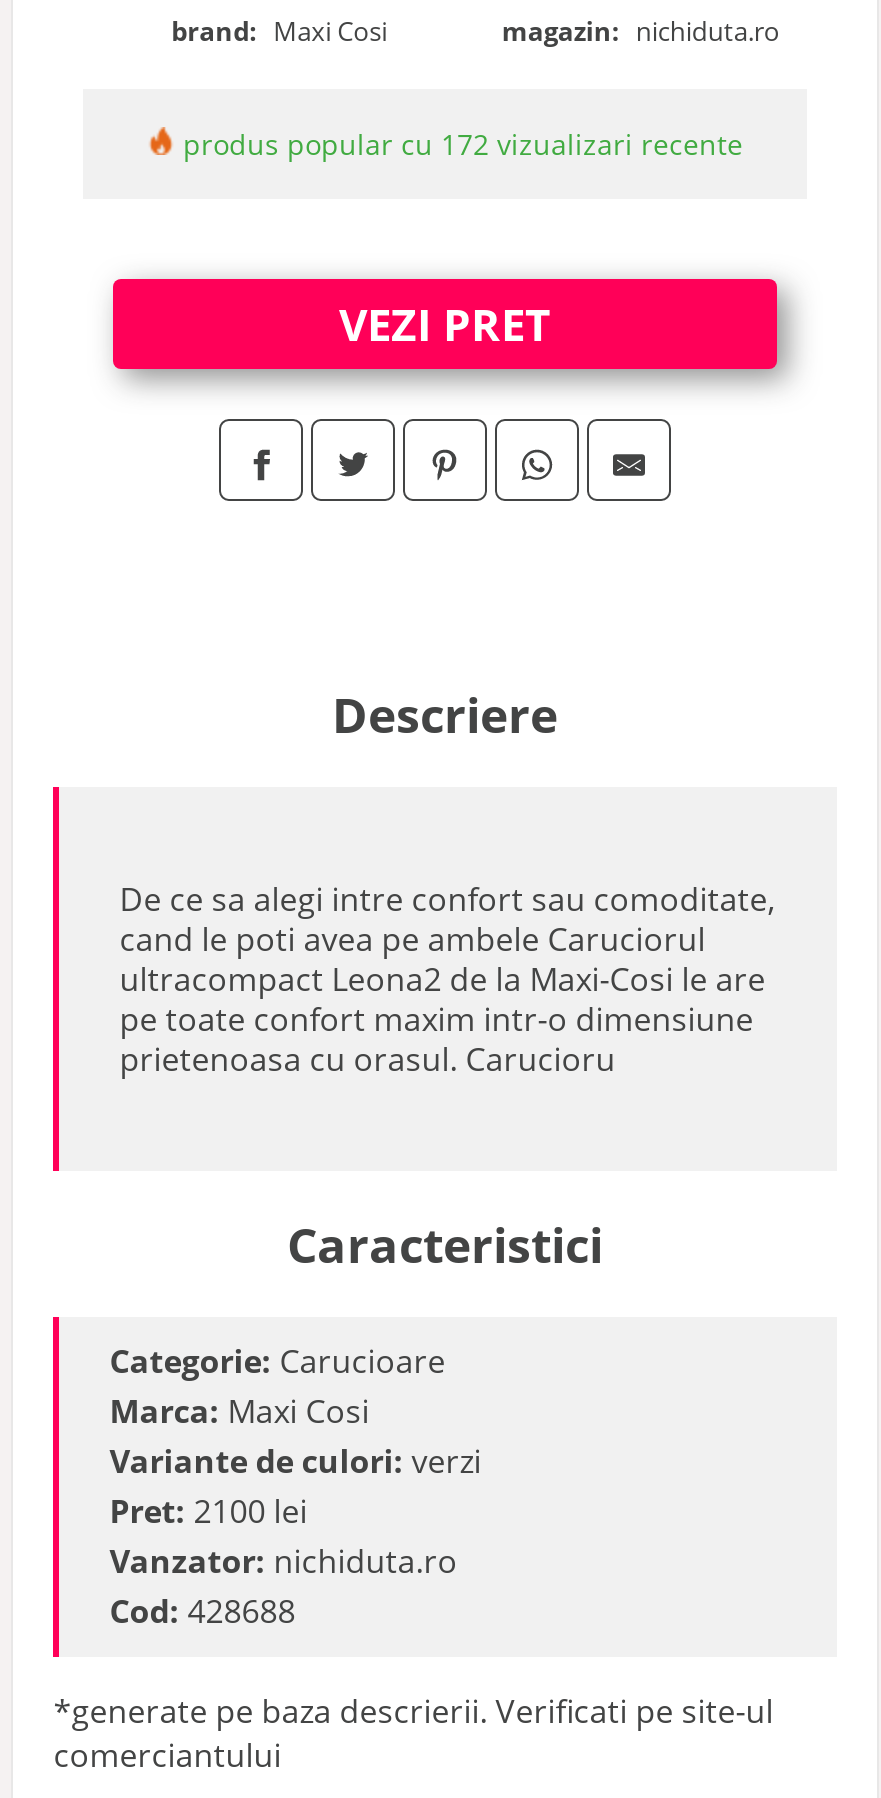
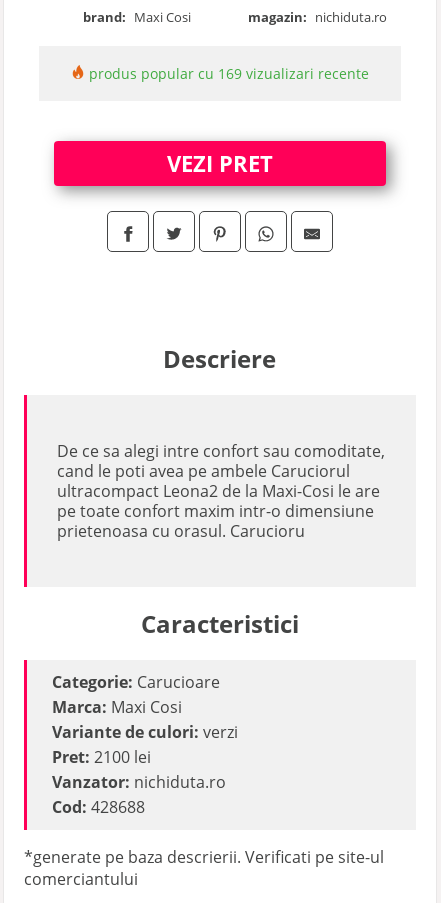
- produs popular cu 172 vizualizari recente
+ produs popular cu 169 vizualizari recente
